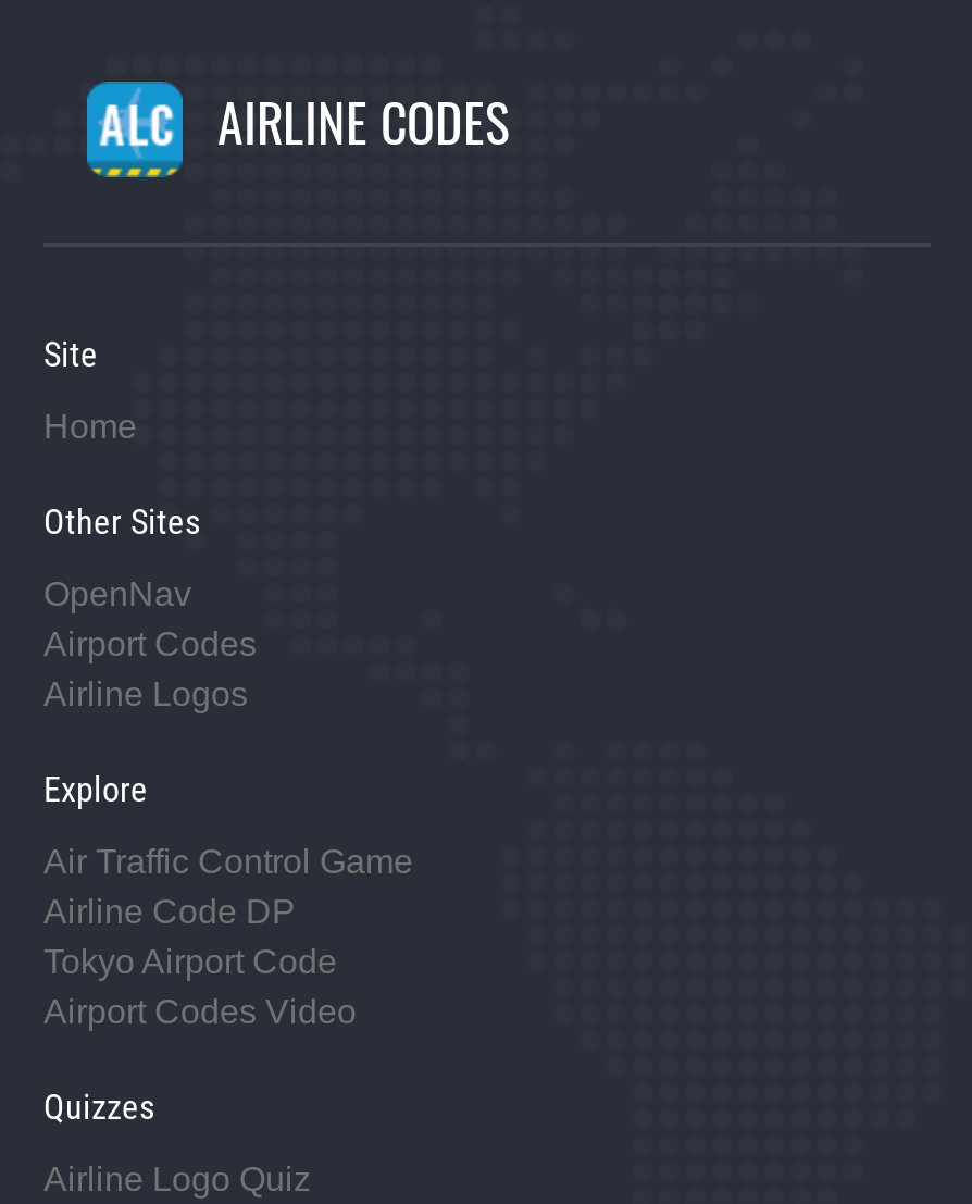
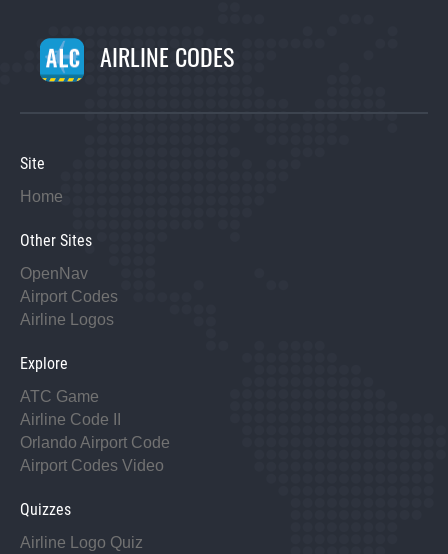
- Air Traffic Control Game
- Airline Code DP
- Tokyo Airport Code
+ ATC Game
+ Airline Code II
+ Orlando Airport Code
